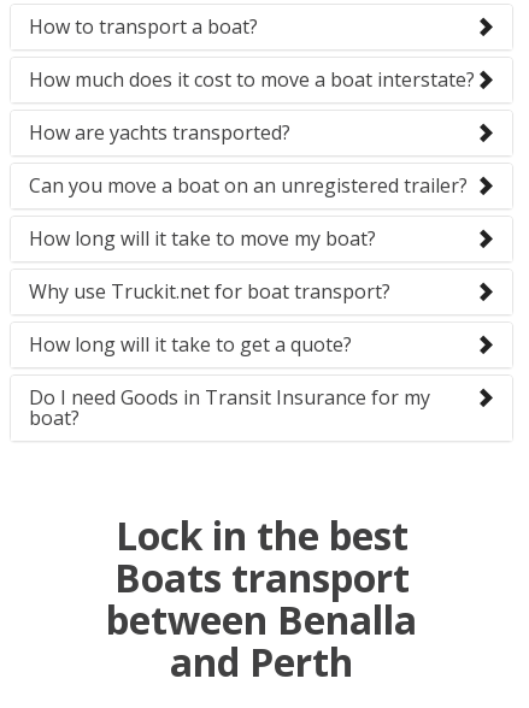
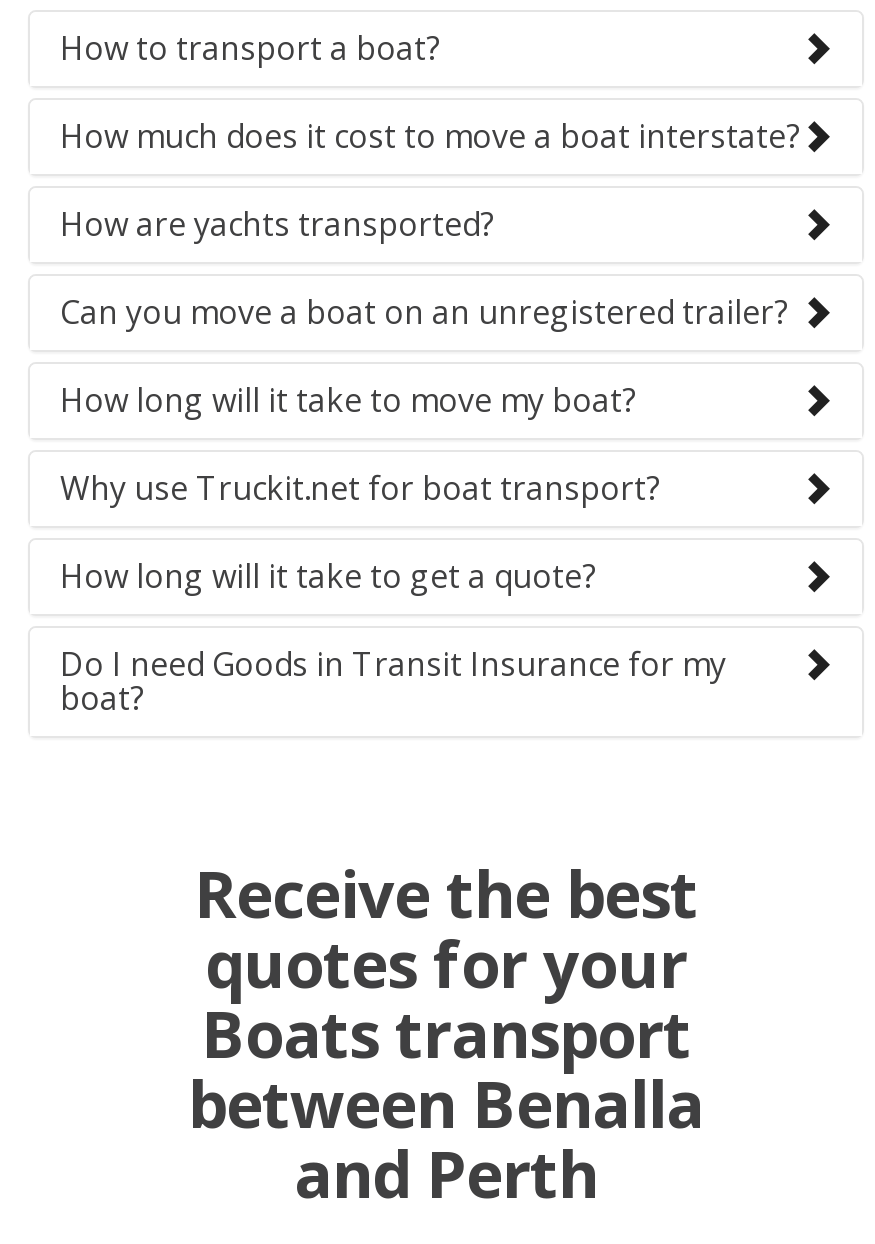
- Lock in the best
+ Receive the best
+ quotes for your
